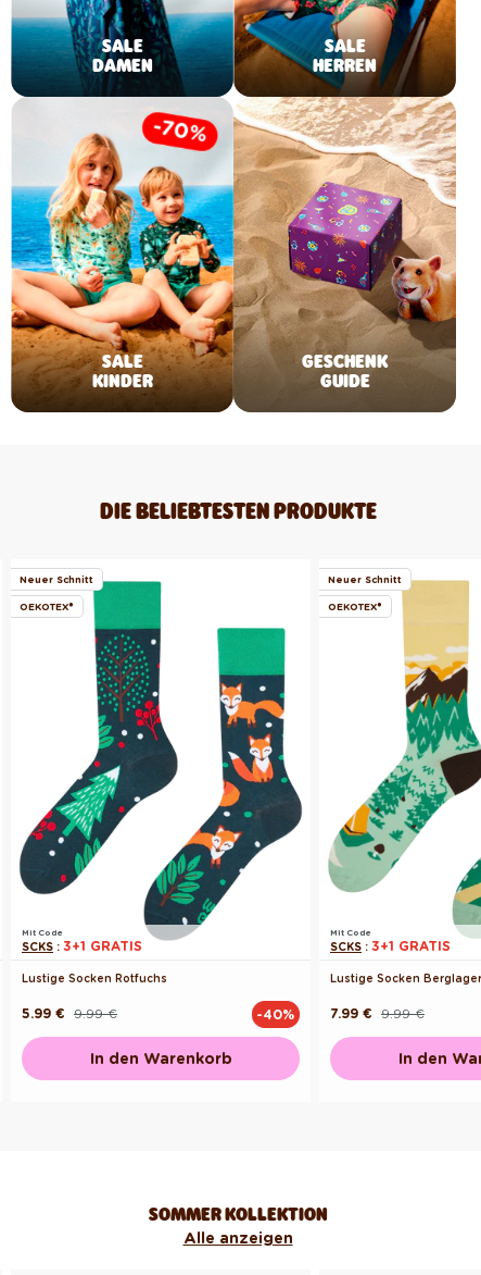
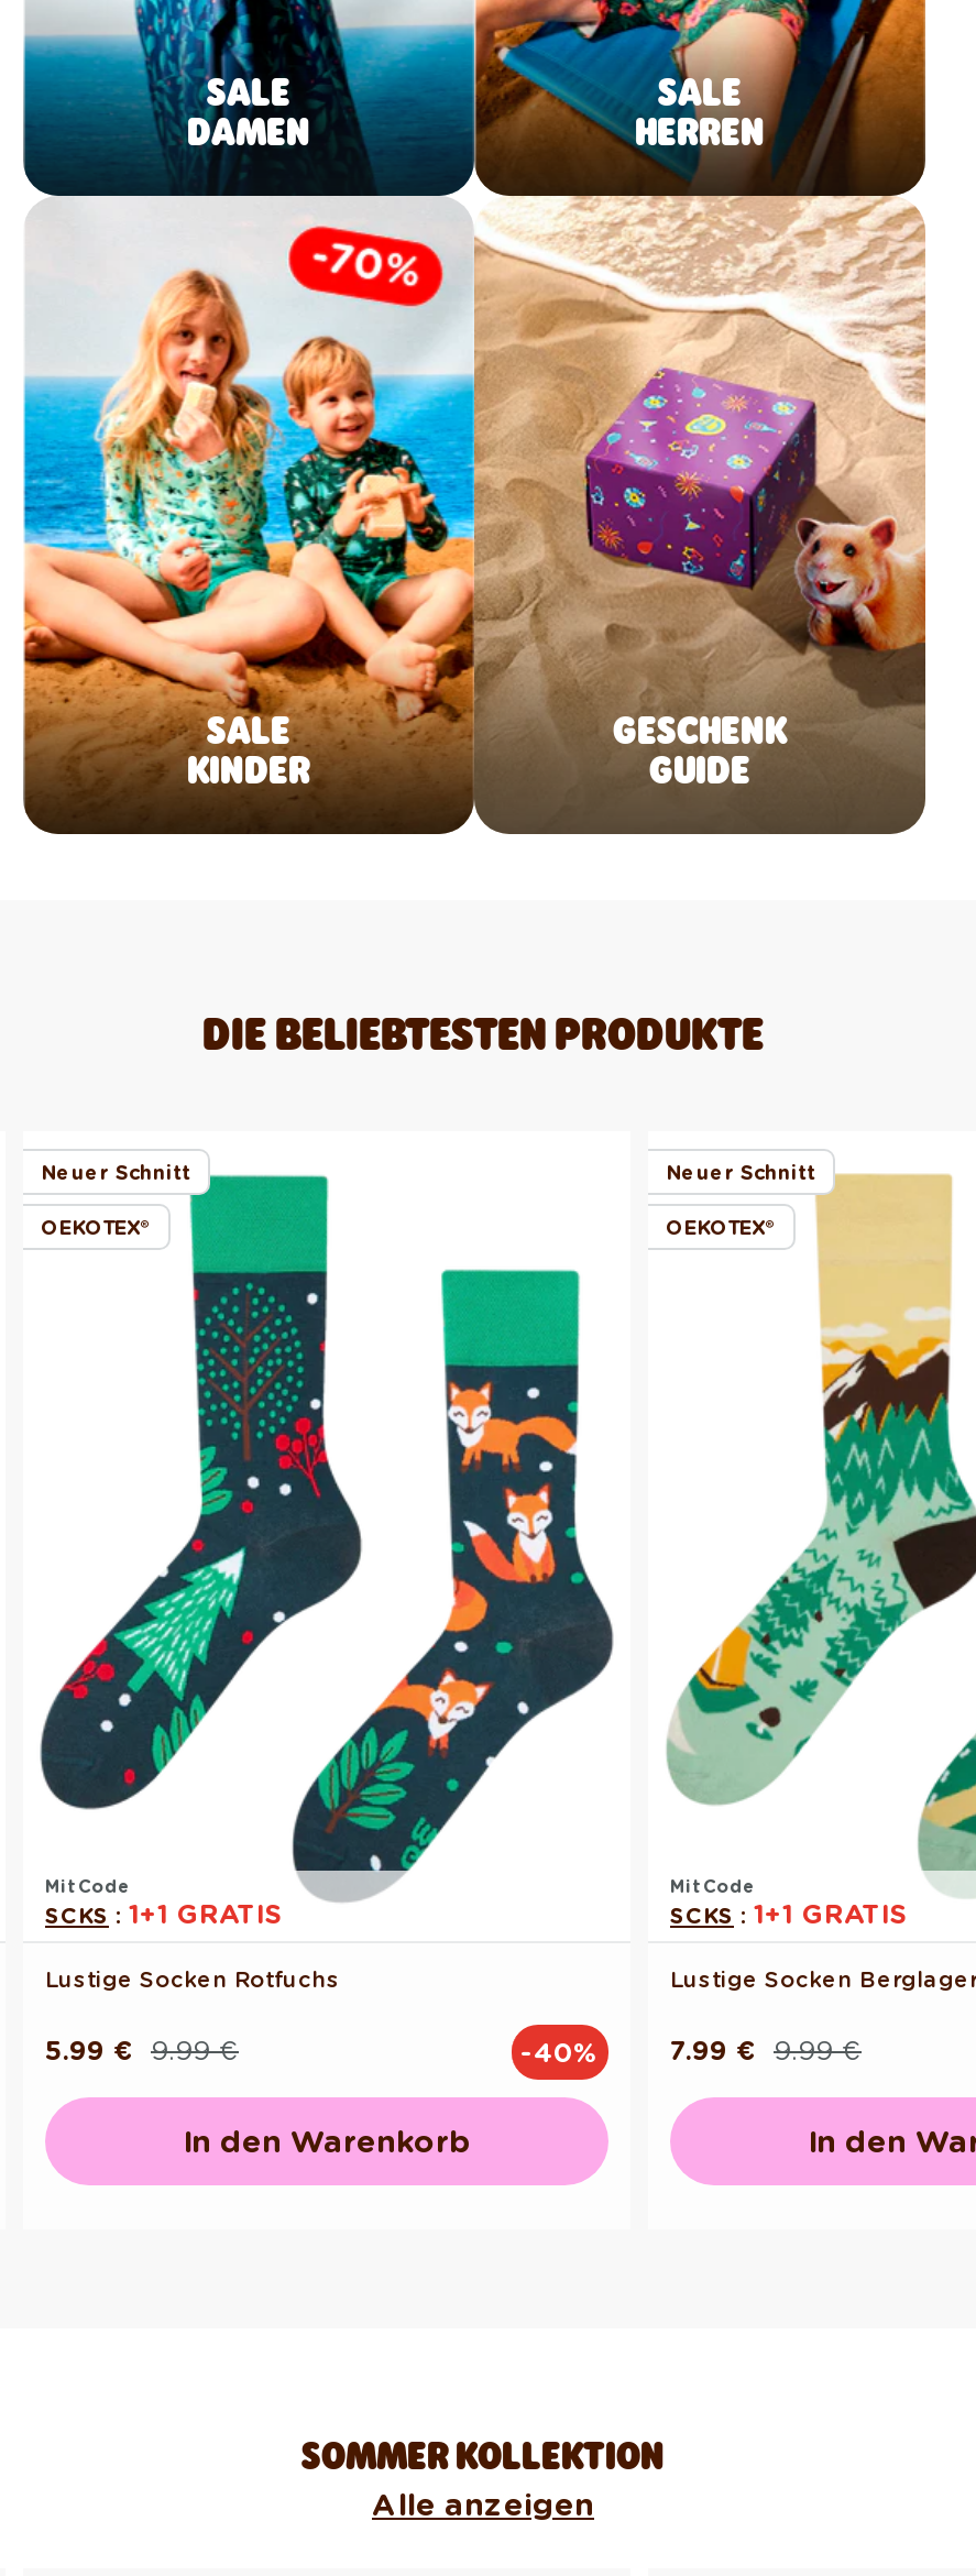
- SCKS: 3+1 GRATIS
+ SCKS: 1+1 GRATIS

- SCKS: 3+1 GRATIS
+ SCKS: 1+1 GRATIS
